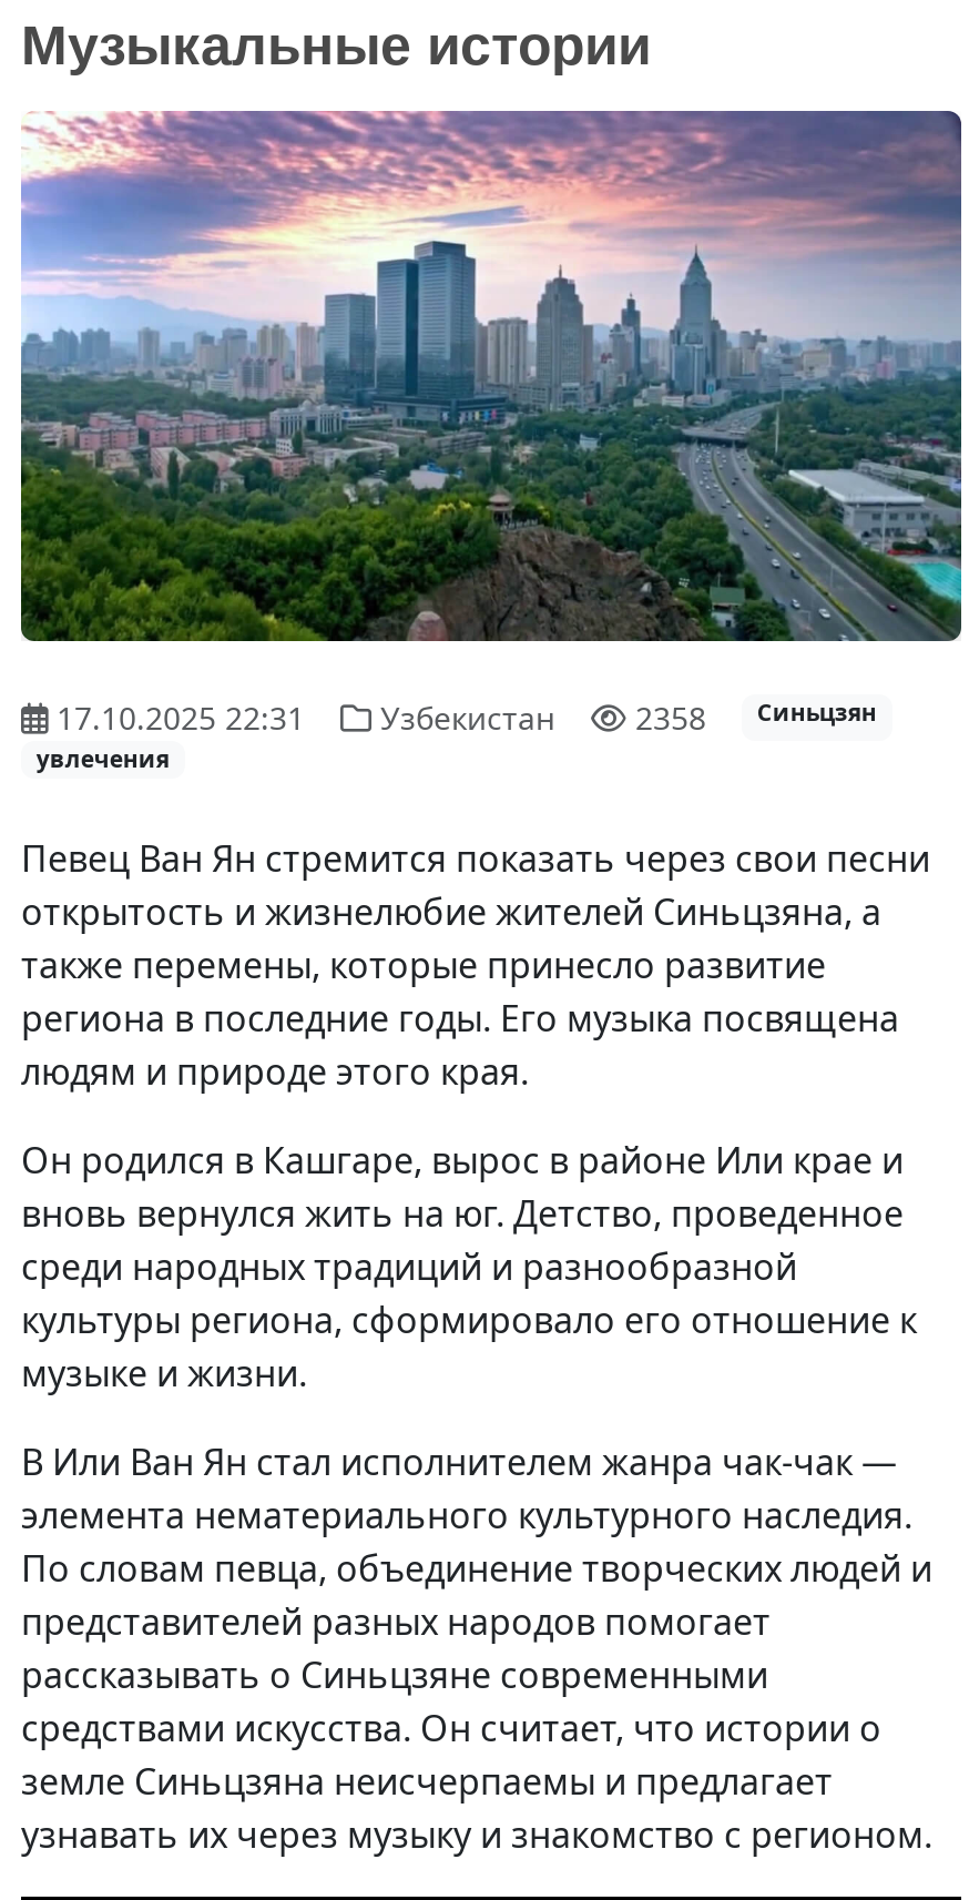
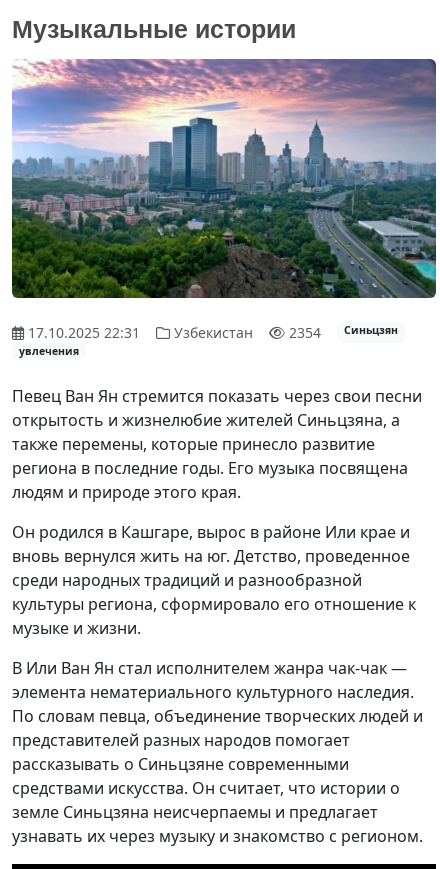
- 17.10.2025 22:31 Узбекистан 2358 Синьцзян
+ 17.10.2025 22:31 Узбекистан 2354 Синьцзян
